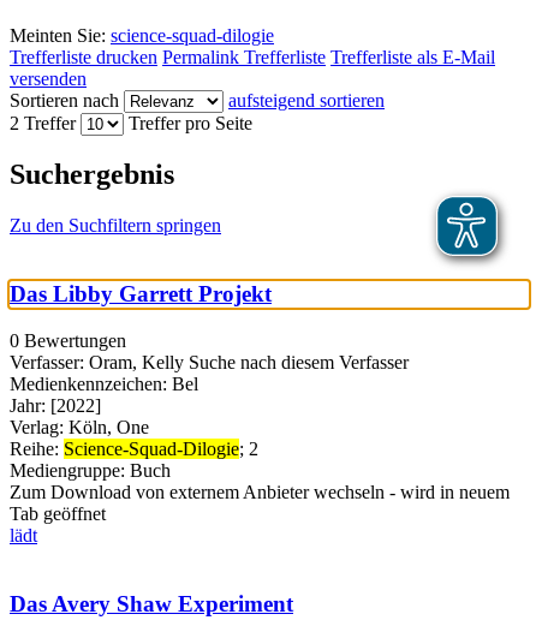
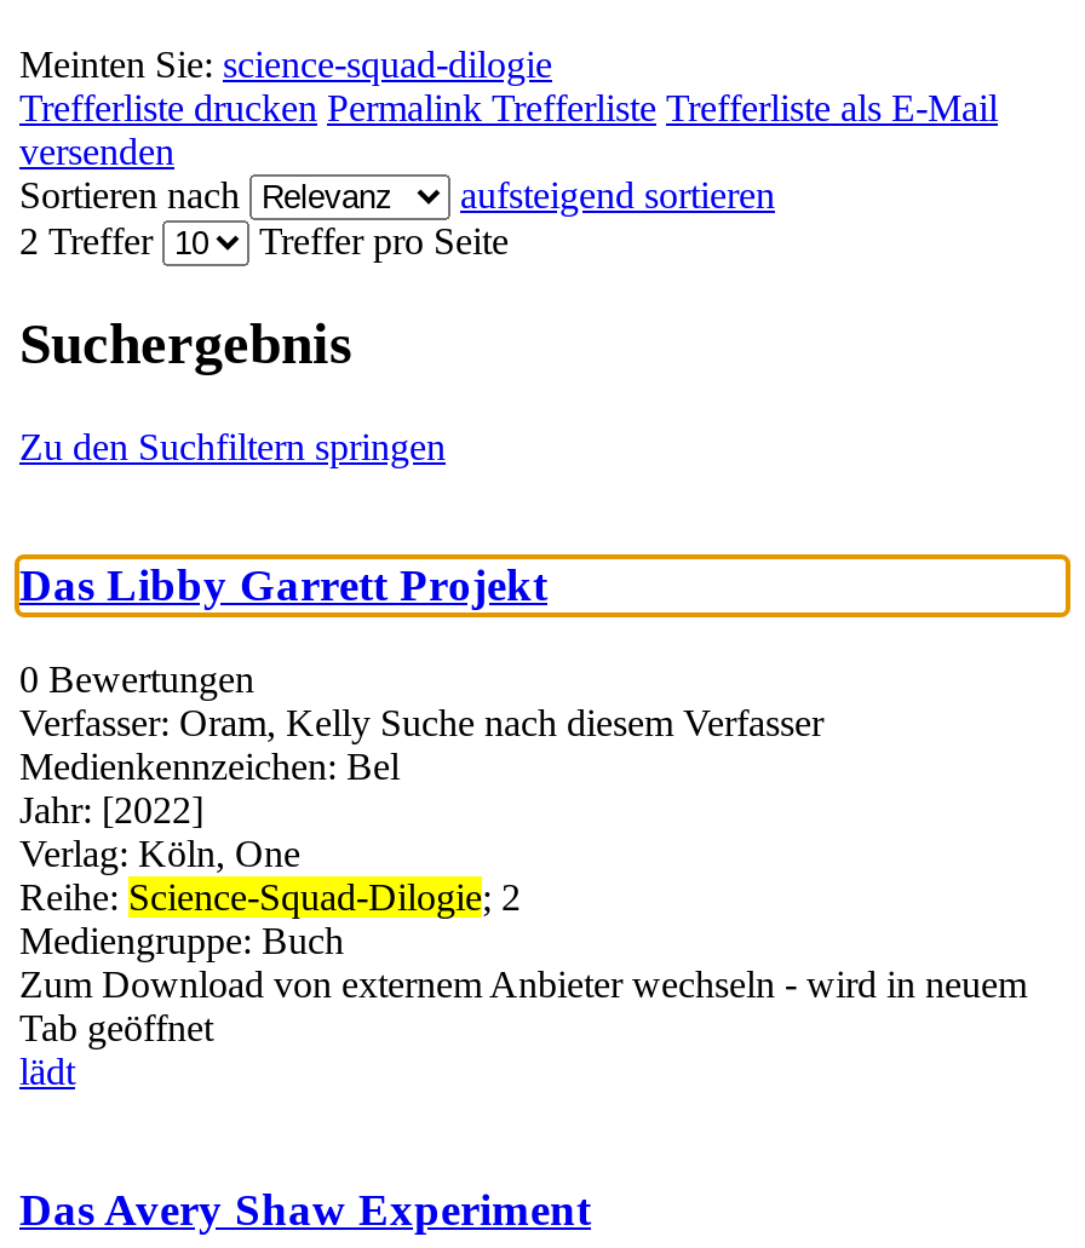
- [image]
